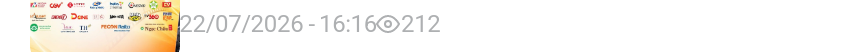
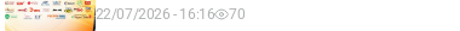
- 22/07/2026 - 16:16 212
+ 22/07/2026 - 16:16 70
